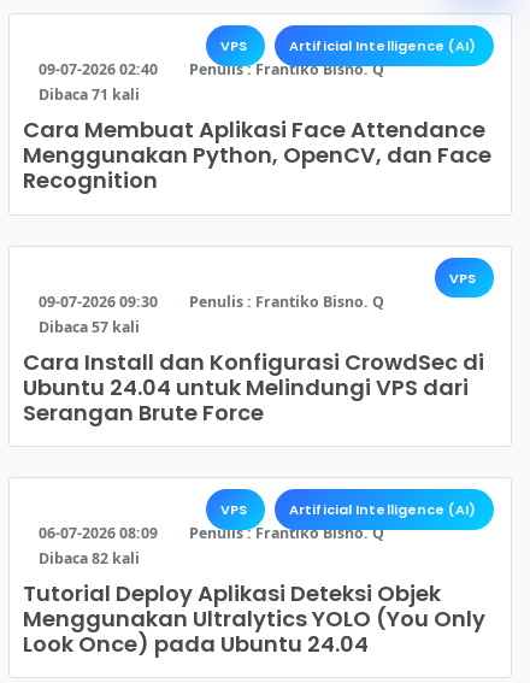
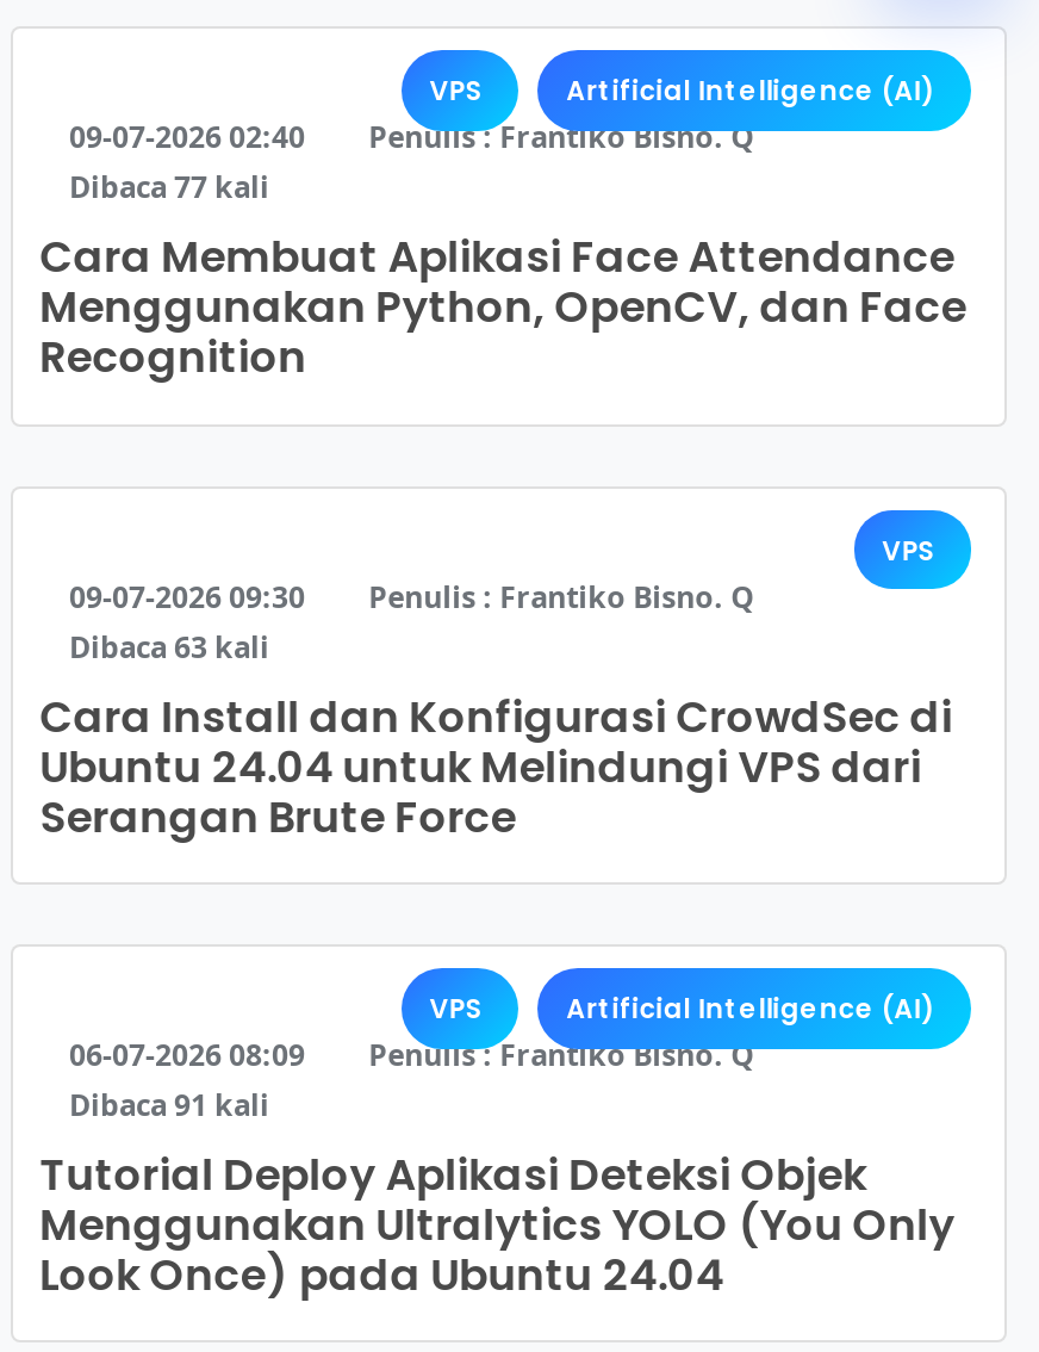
- Dibaca 71 kali
+ Dibaca 77 kali

- Dibaca 57 kali
+ Dibaca 63 kali

- Dibaca 82 kali
+ Dibaca 91 kali
